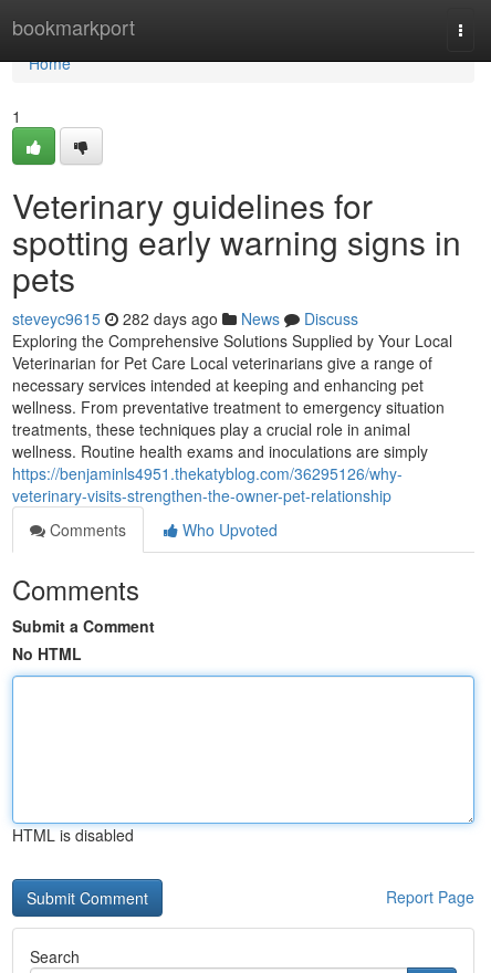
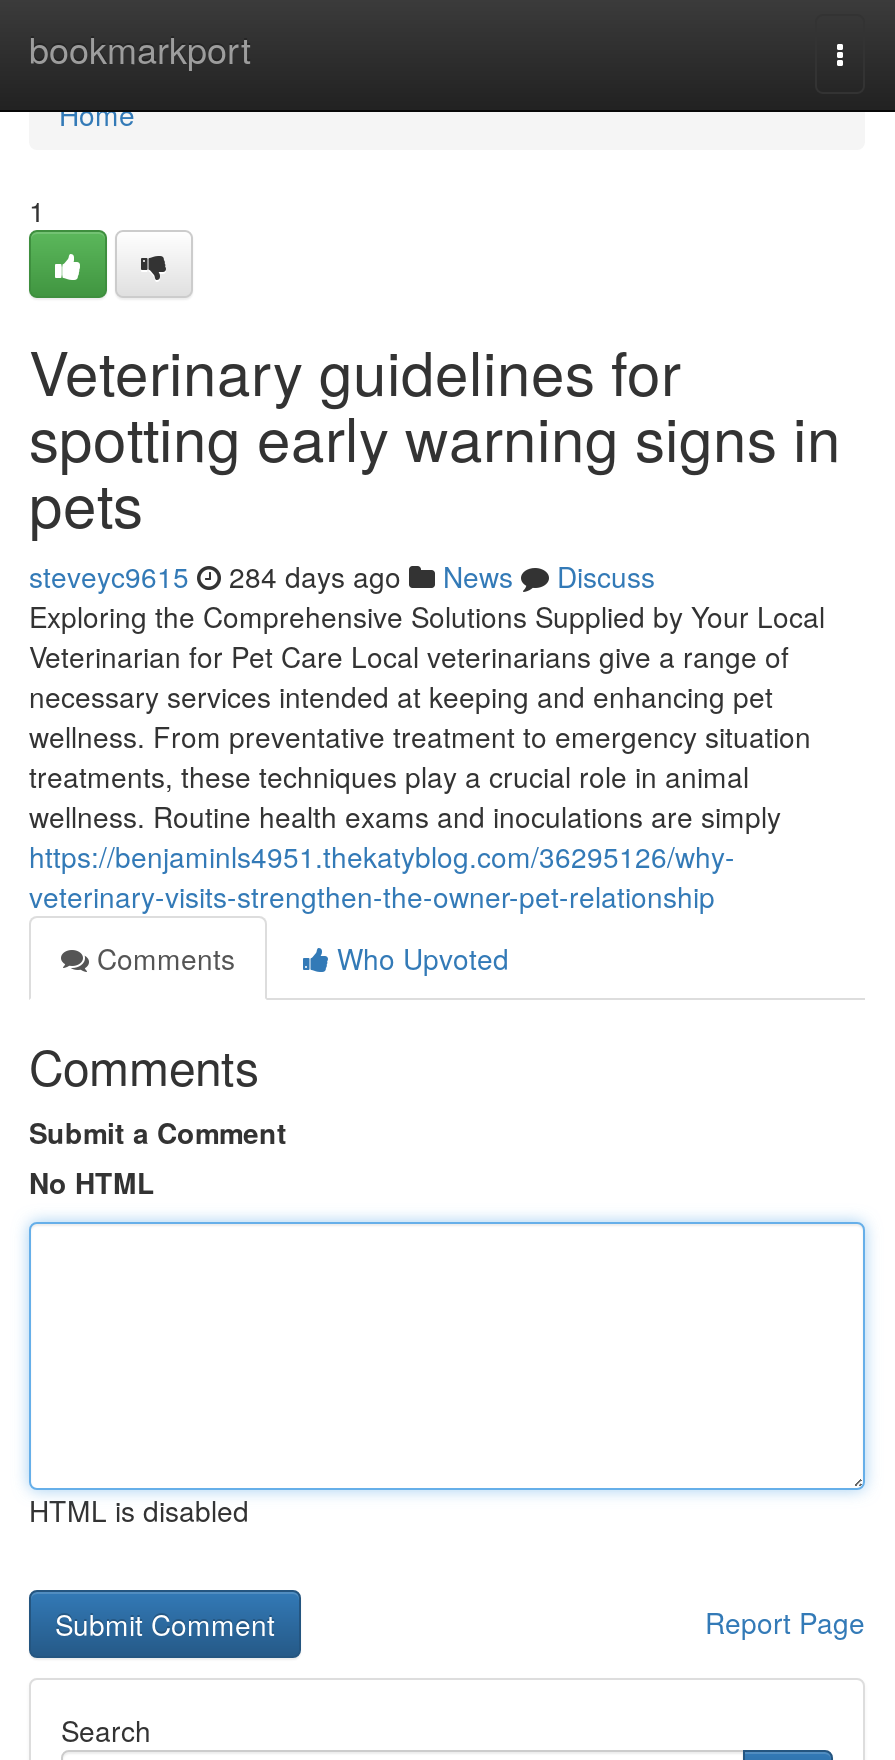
- steveyc9615 282 days ago News Discuss
+ steveyc9615 284 days ago News Discuss
